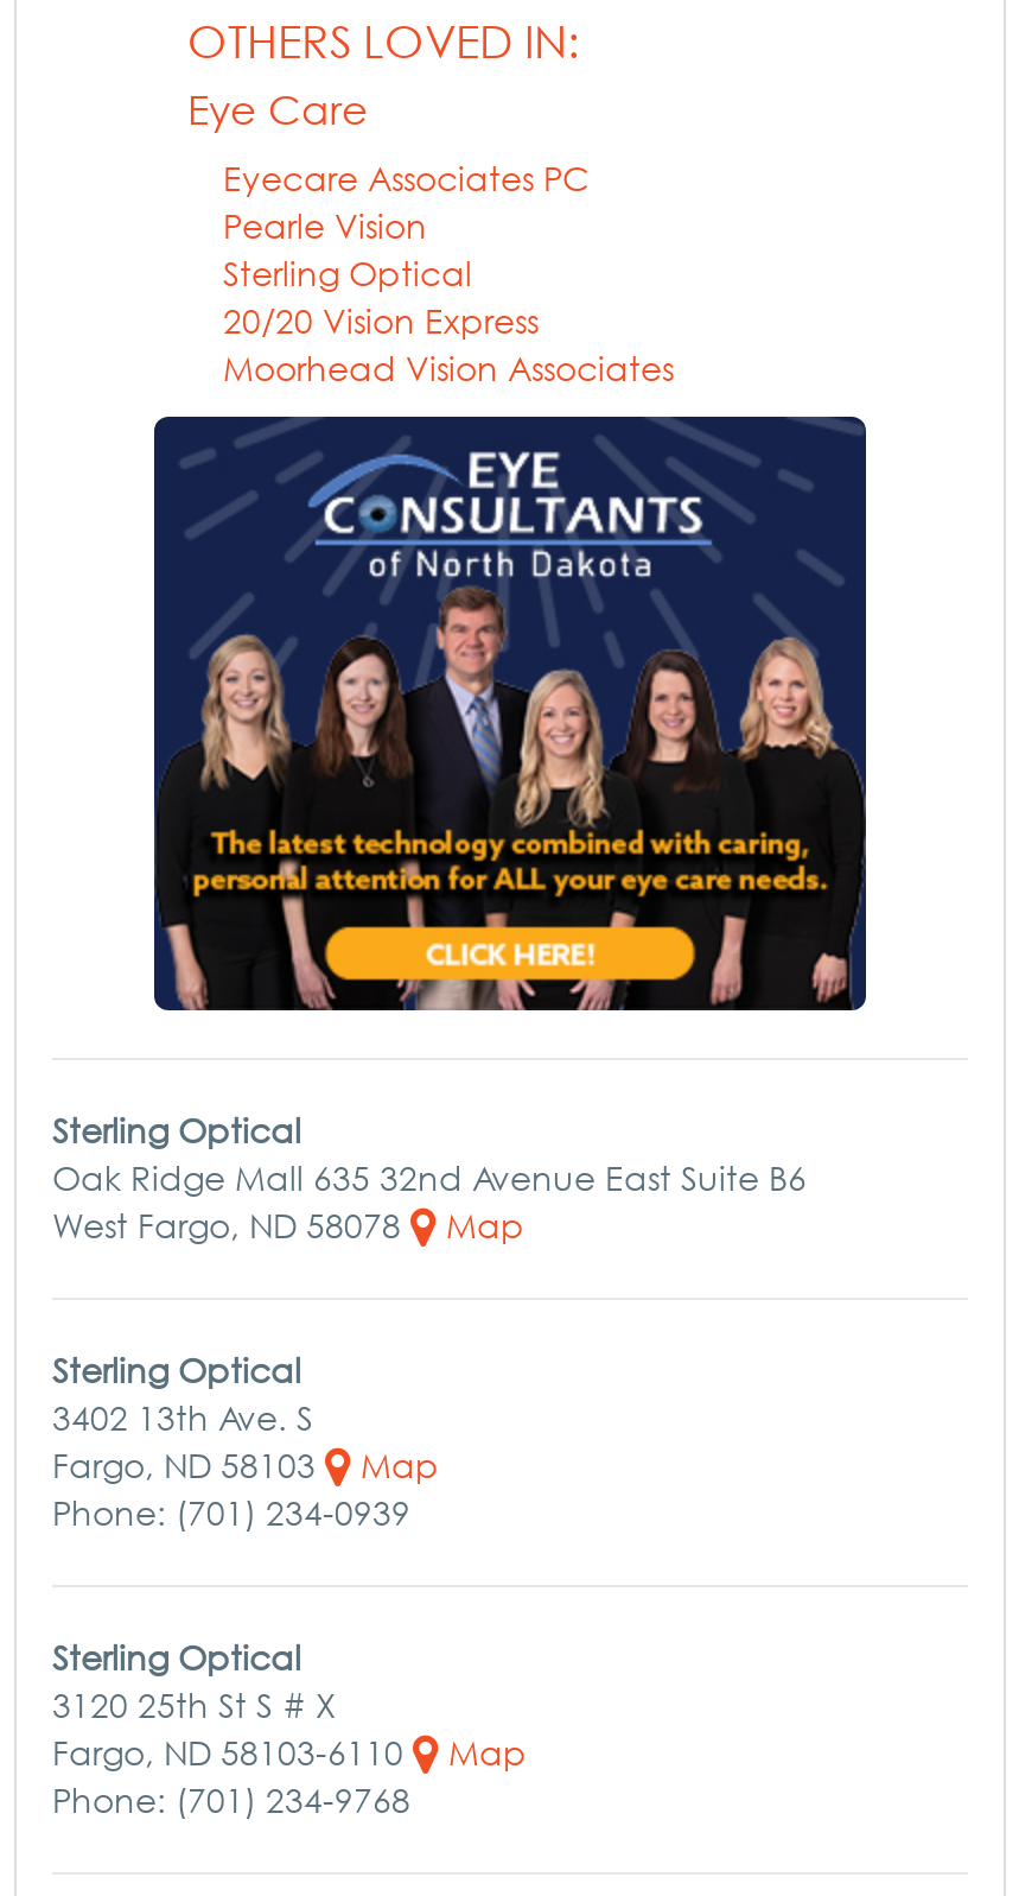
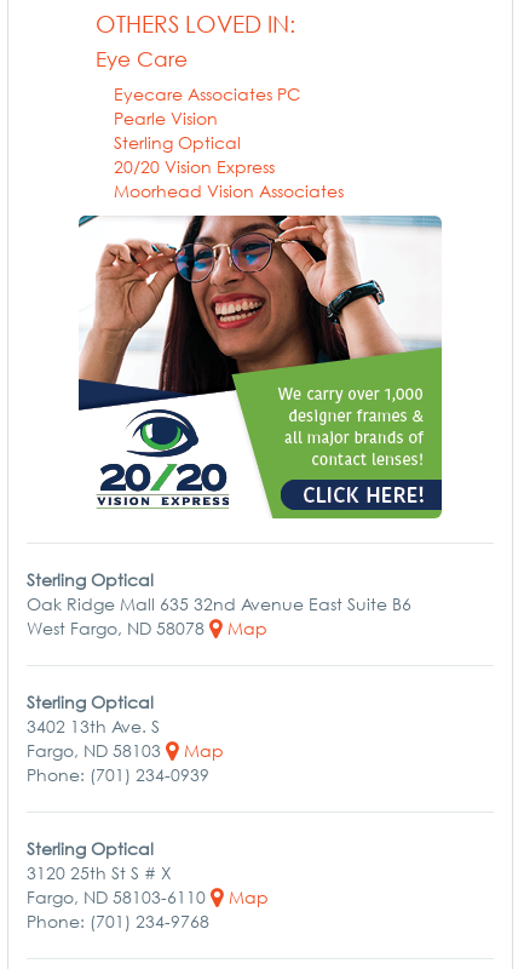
- [image]
+ [image]
